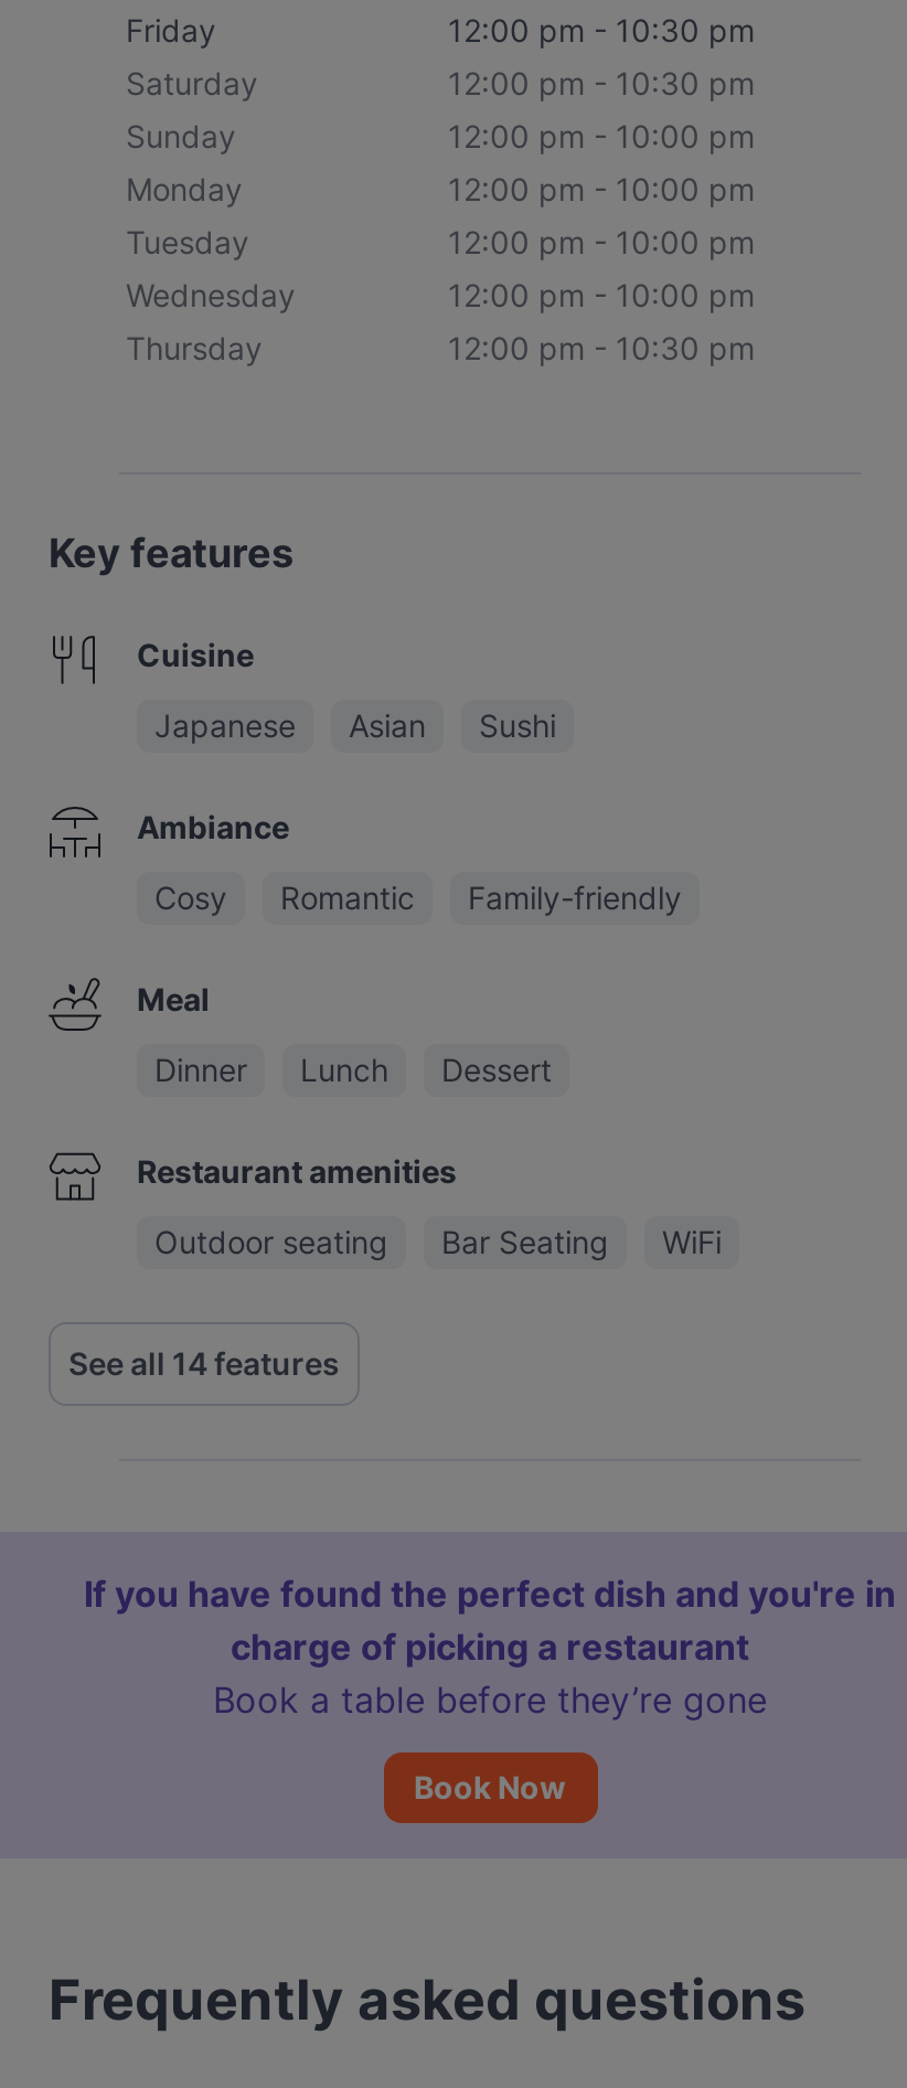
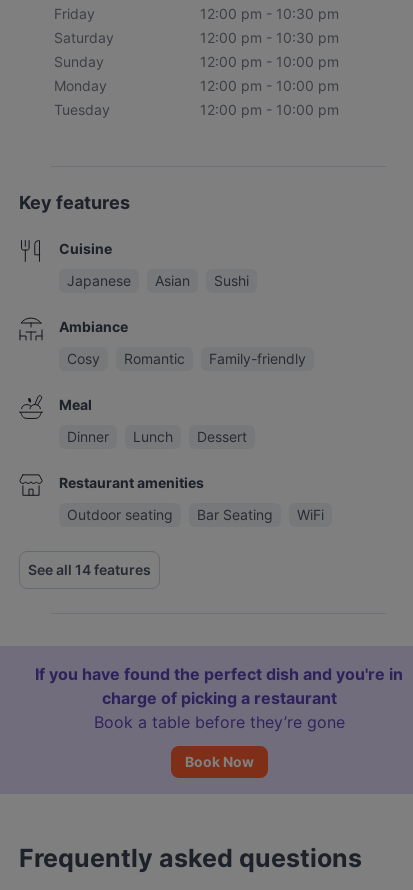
- Wednesday
- 12:00 pm - 10:00 pm
- Thursday
- 12:00 pm - 10:30 pm
